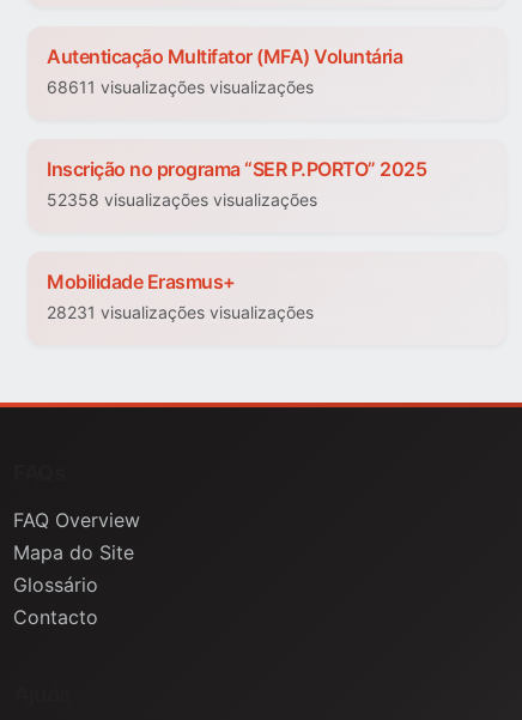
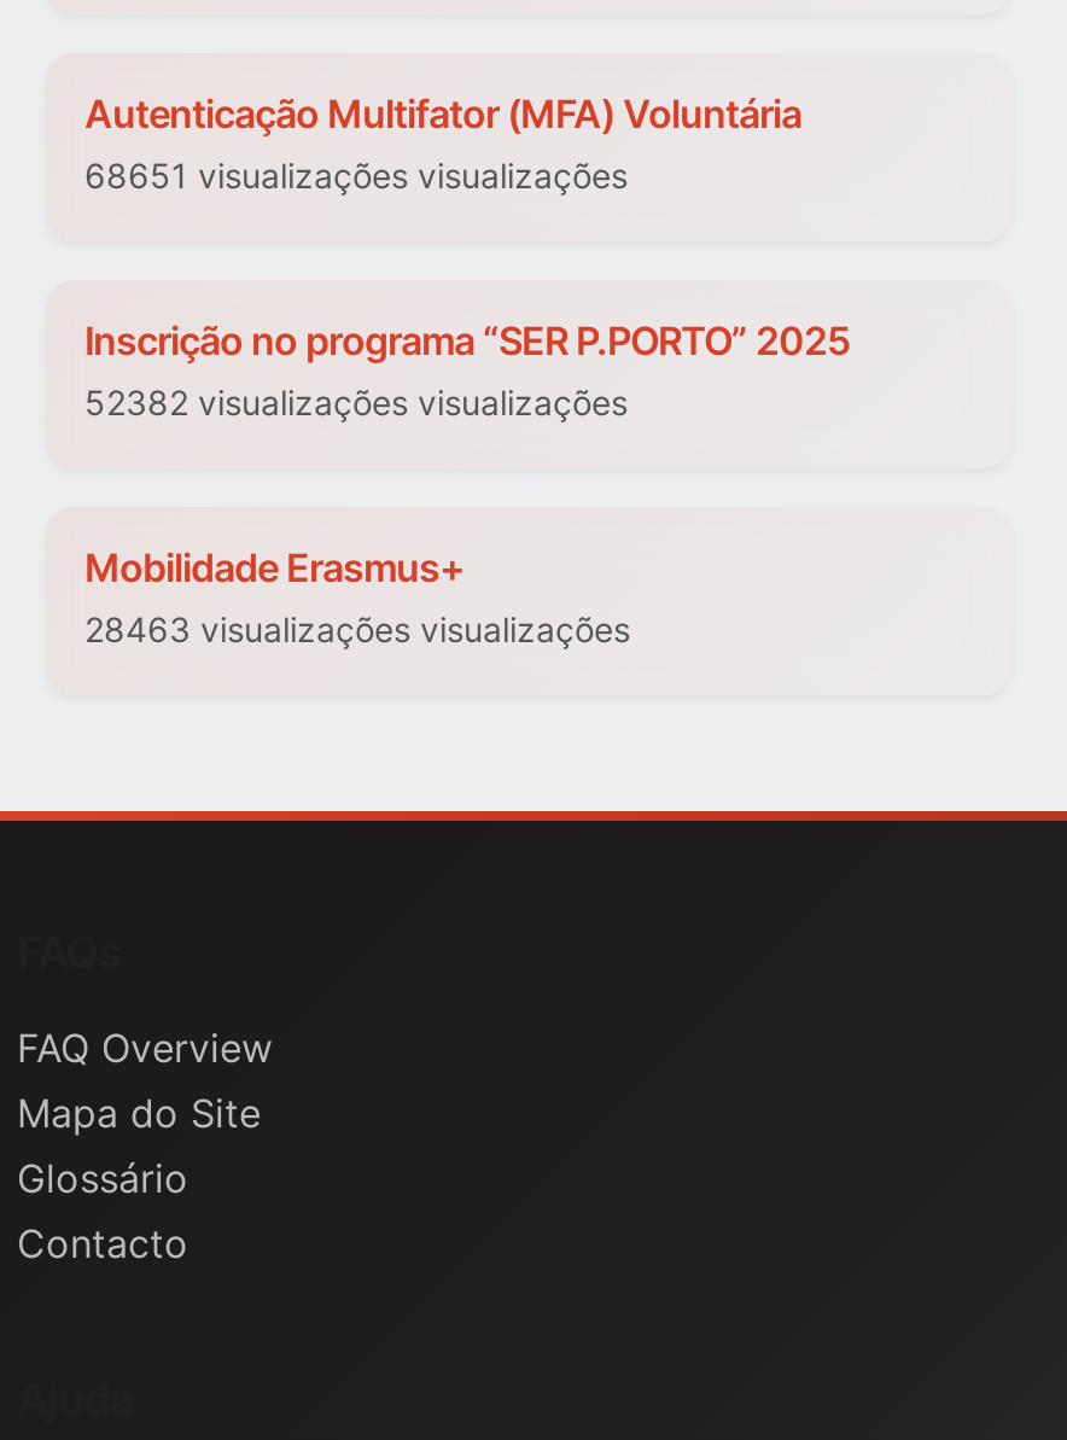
- 68611 visualizações visualizações
+ 68651 visualizações visualizações

- 52358 visualizações visualizações
+ 52382 visualizações visualizações

- 28231 visualizações visualizações
+ 28463 visualizações visualizações
